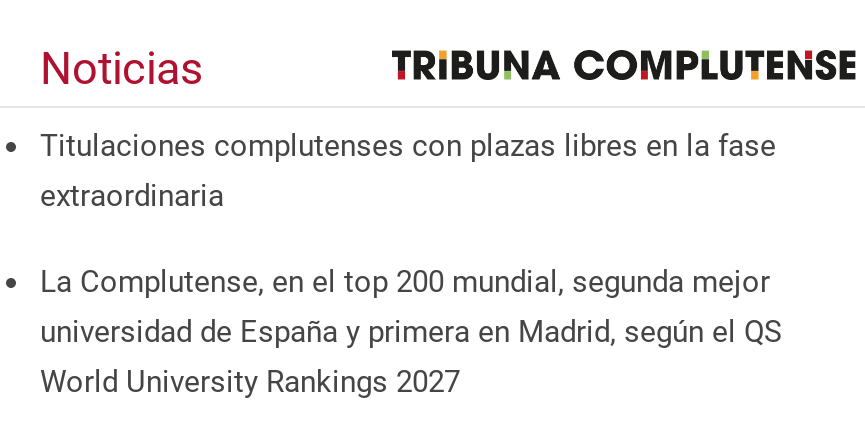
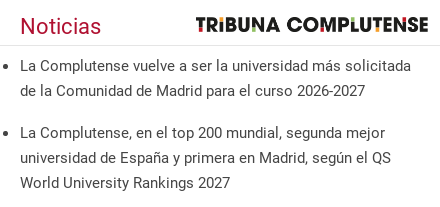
- Titulaciones complutenses con plazas libres en la fase
- extraordinaria
+ La Complutense vuelve a ser la universidad más solicitada
+ de la Comunidad de Madrid para el curso 2026-2027
